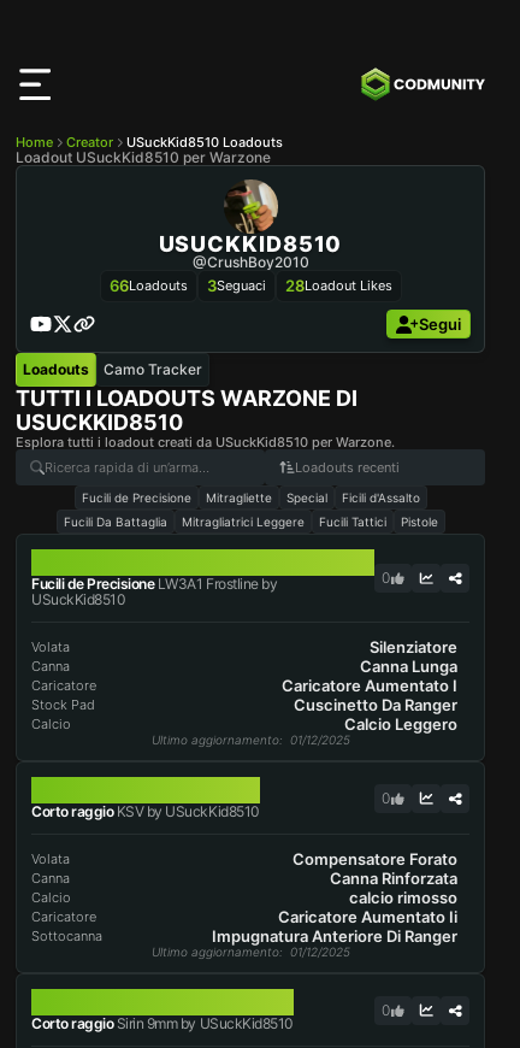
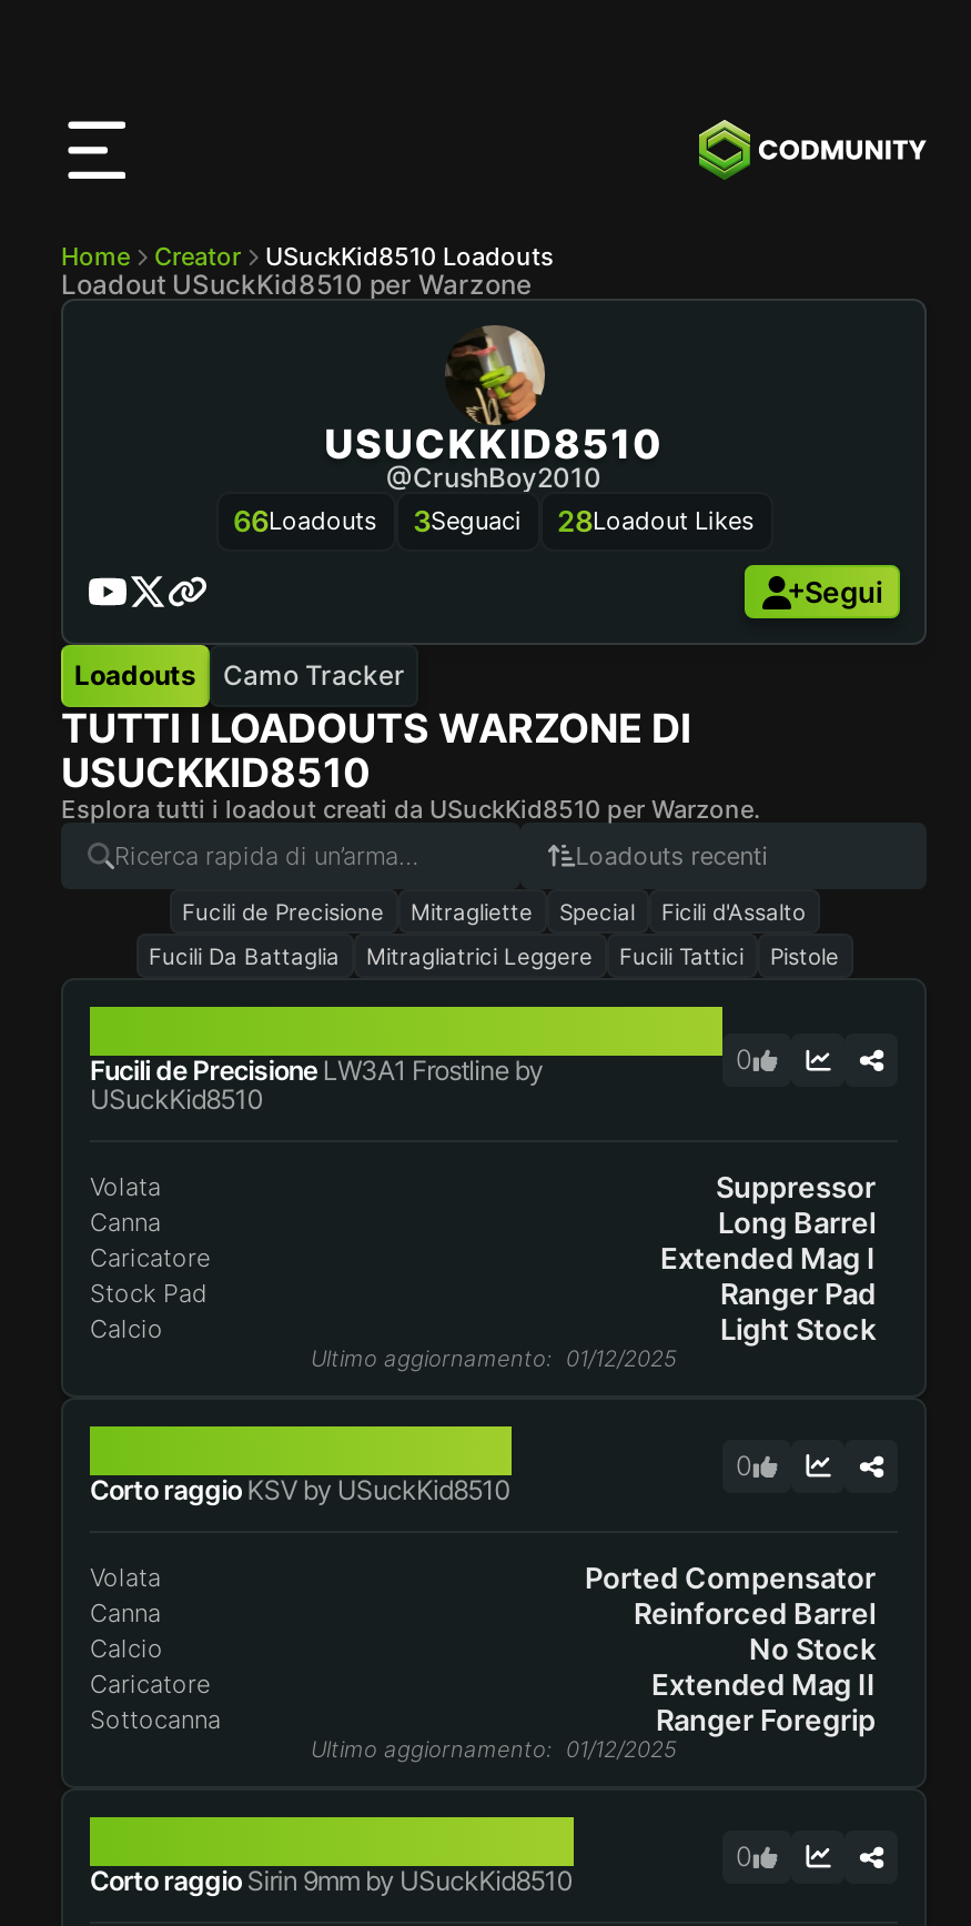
- Silenziatore
+ Suppressor

- Canna Lunga
+ Long Barrel

- Caricatore Aumentato I
+ Extended Mag I

- Cuscinetto Da Ranger
+ Ranger Pad

- Calcio Leggero
+ Light Stock

- Compensatore Forato
+ Ported Compensator

- Canna Rinforzata
+ Reinforced Barrel

- calcio rimosso
+ No Stock

- Caricatore Aumentato Ii
+ Extended Mag II

- Impugnatura Anteriore Di Ranger
+ Ranger Foregrip
